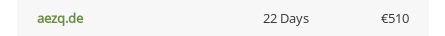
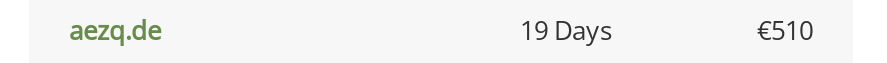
- 22 Days
+ 19 Days
